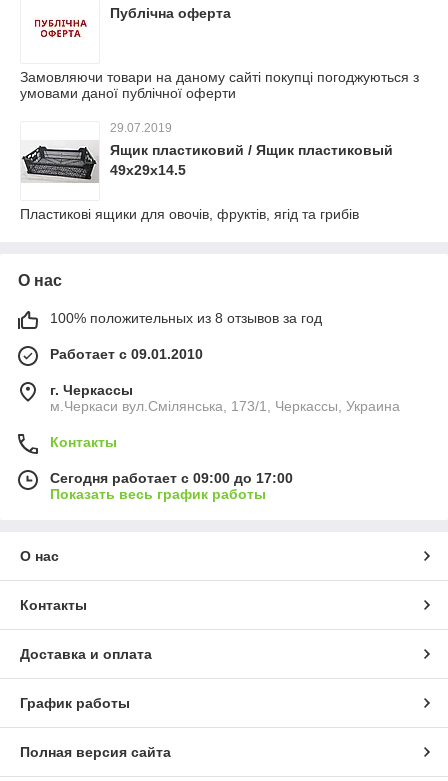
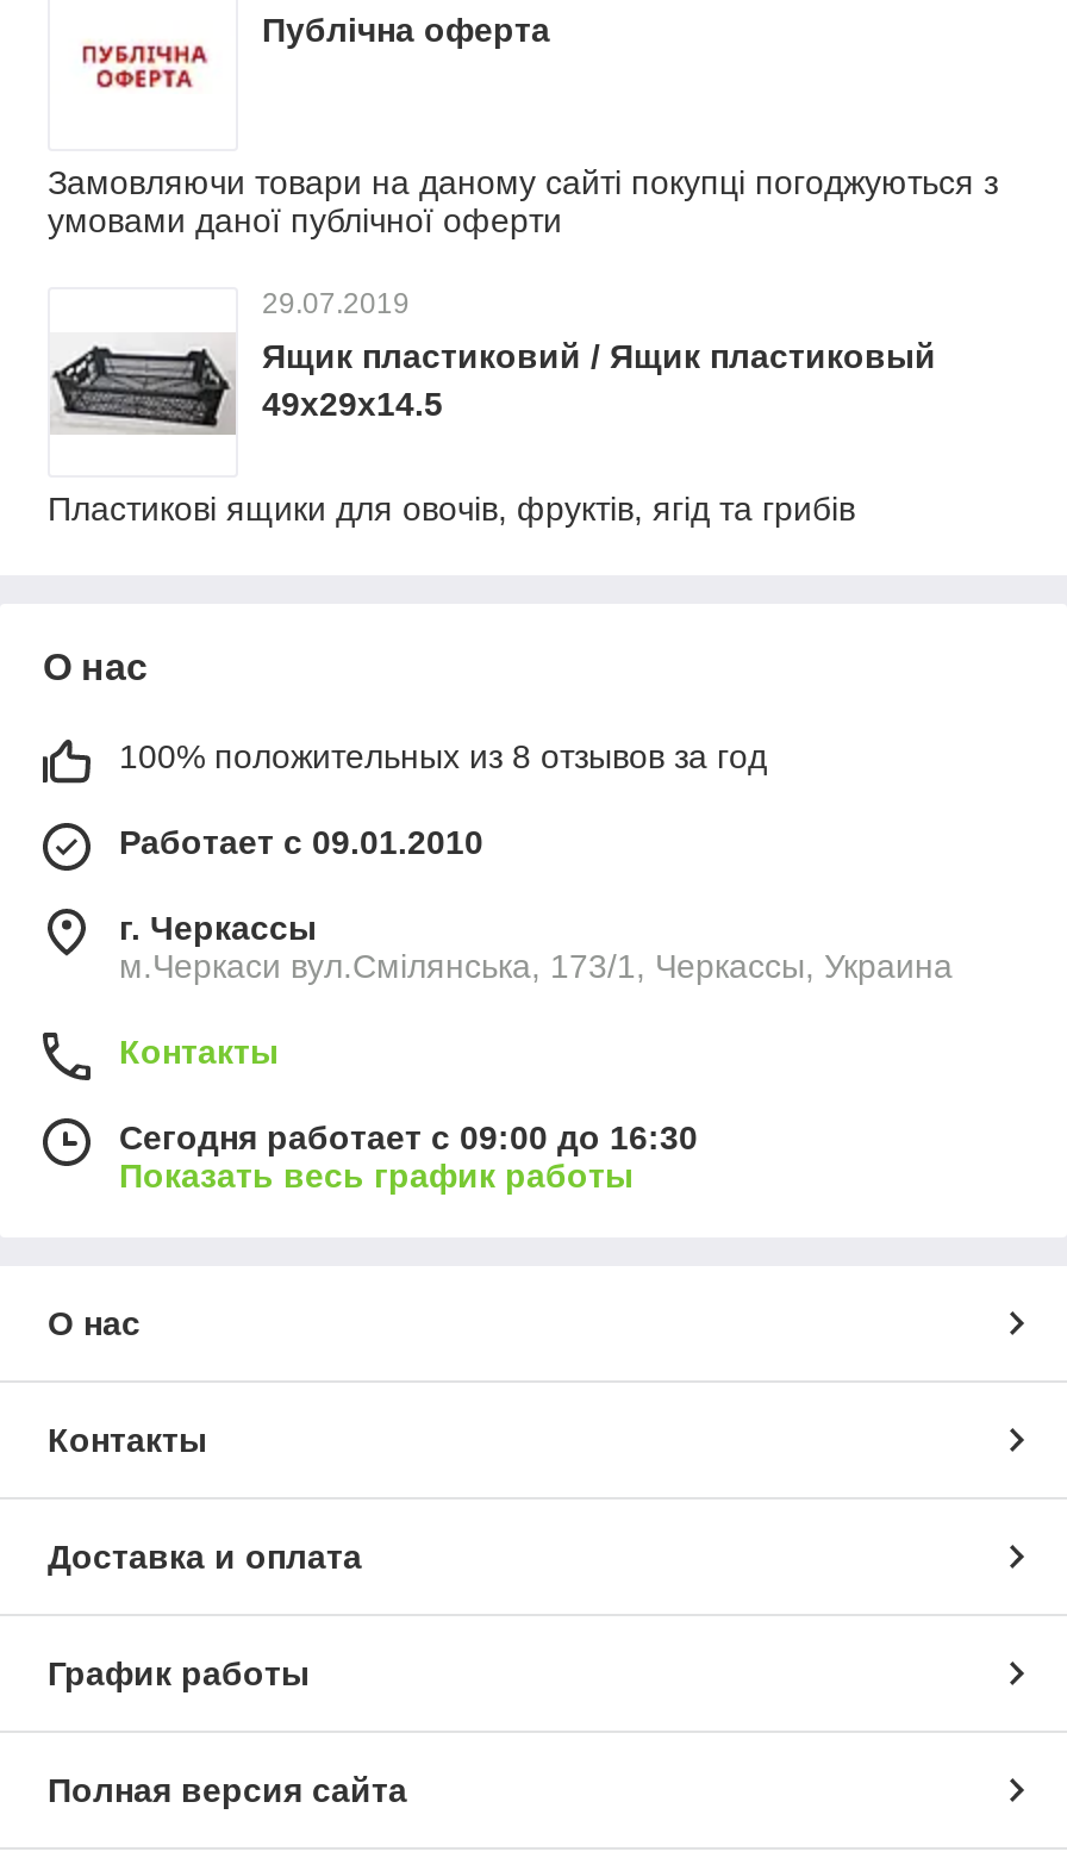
- Сегодня работает с 09:00 до 17:00
+ Сегодня работает с 09:00 до 16:30
